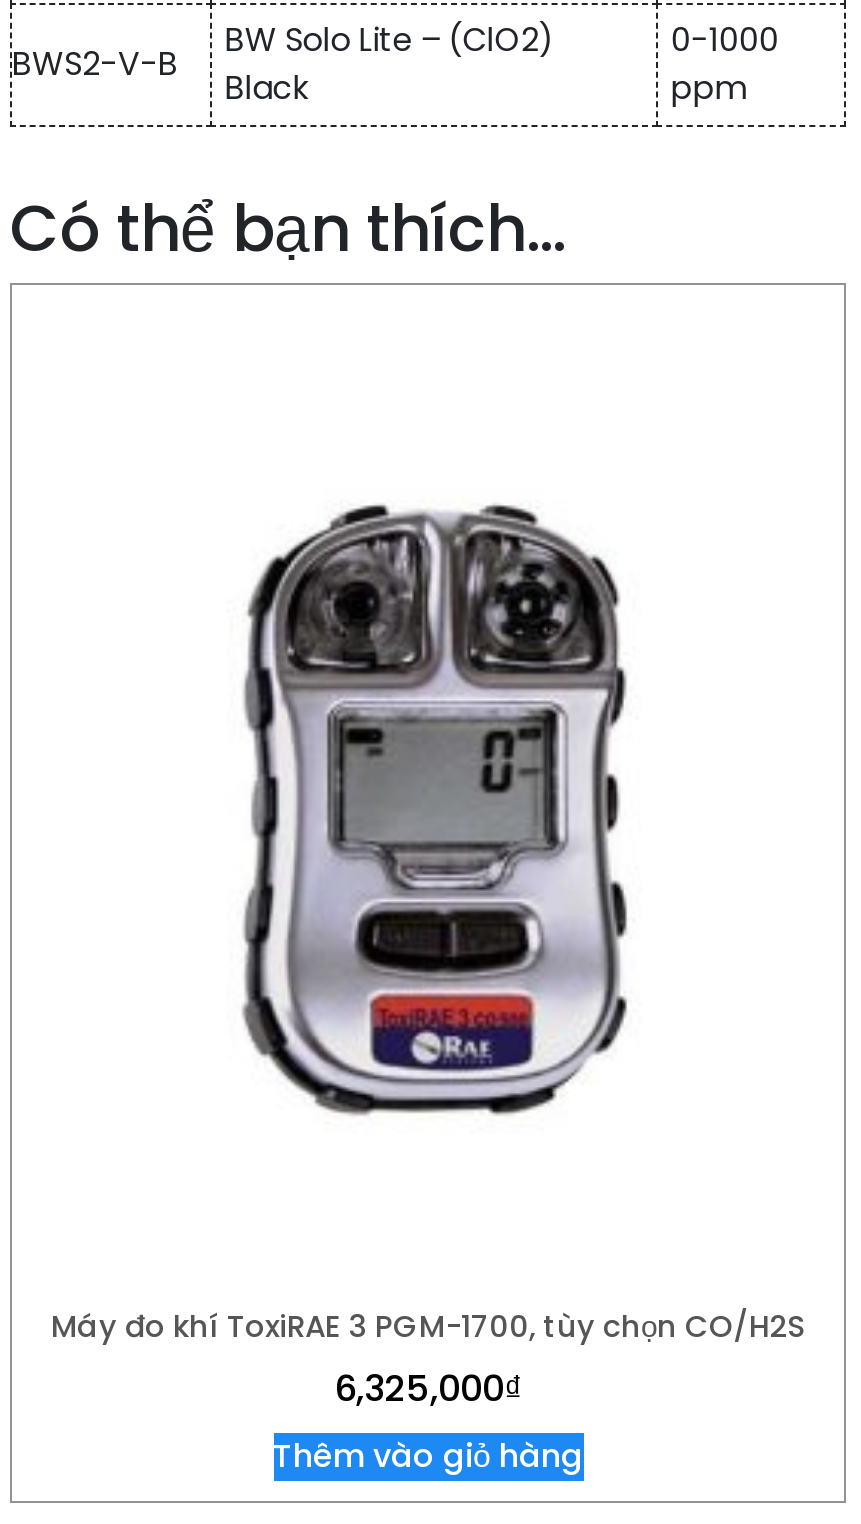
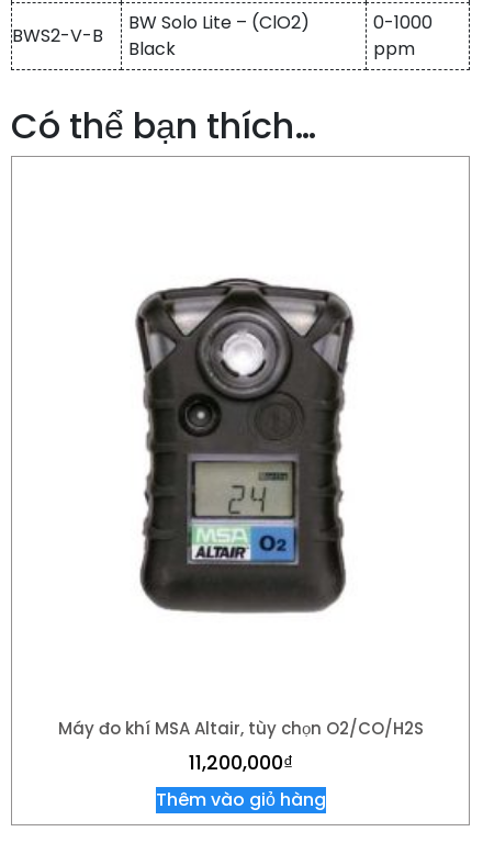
- [image]
+ [image]

- Máy đo khí ToxiRAE 3 PGM-1700, tùy chọn CO/H2S
- 6,325,000₫
+ Máy đo khí MSA Altair, tùy chọn O2/CO/H2S
+ 11,200,000₫
